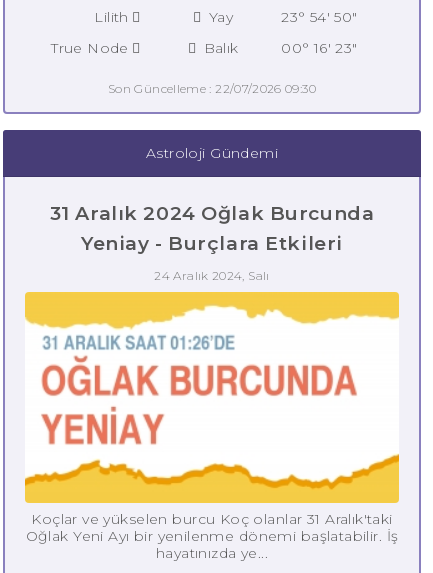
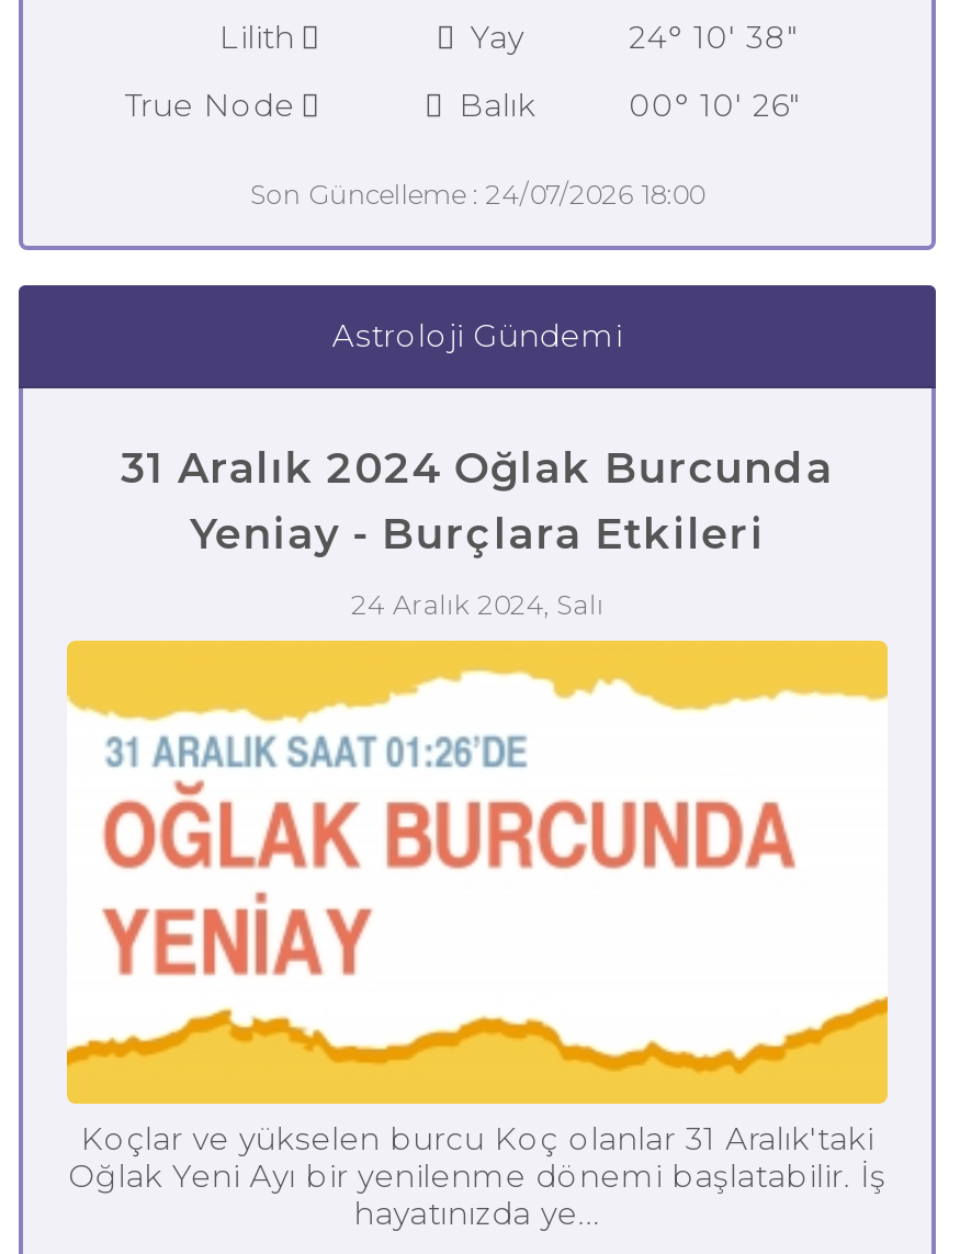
- 23° 54' 50"
+ 24° 10' 38"

- 00° 16' 23"
+ 00° 10' 26"

- Son Güncelleme : 22/07/2026 09:30
+ Son Güncelleme : 24/07/2026 18:00
